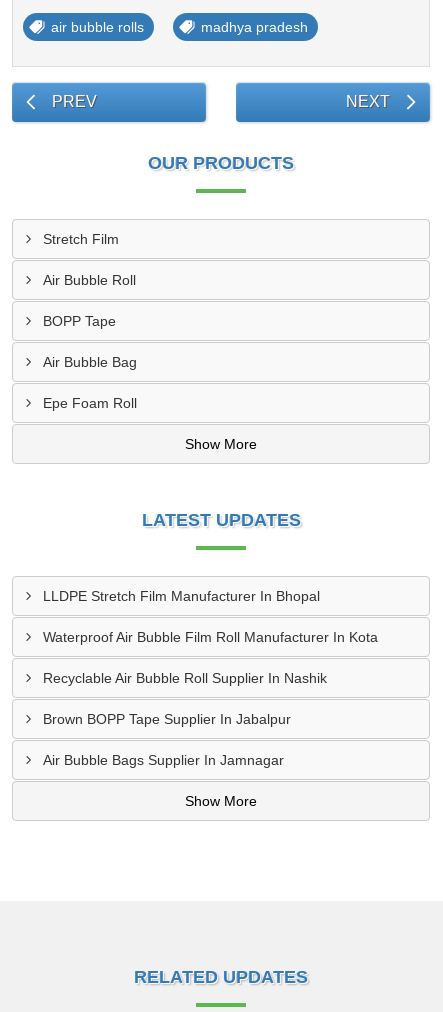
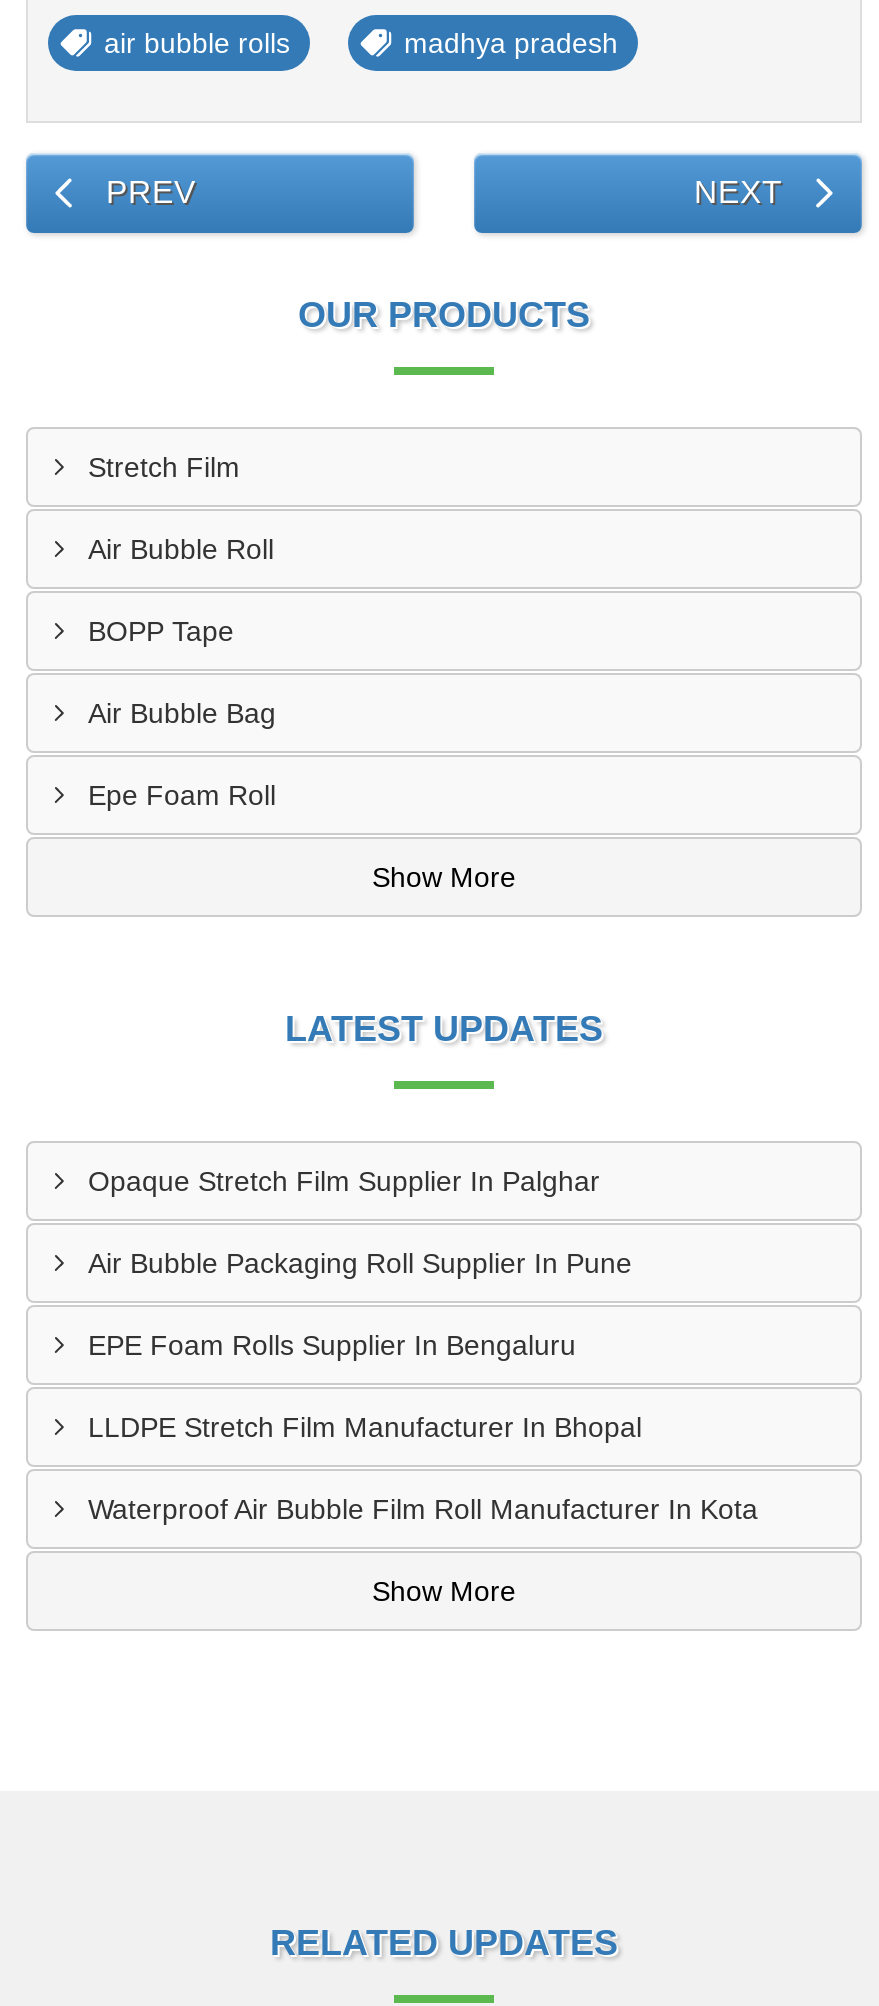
+ Opaque Stretch Film Supplier In Palghar
+ Air Bubble Packaging Roll Supplier In Pune
+ EPE Foam Rolls Supplier In Bengaluru

moved down: LLDPE Stretch Film Manufacturer In Bhopal | Waterproof Air Bubble Film Roll Manufacturer In Kota

- Recyclable Air Bubble Roll Supplier In Nashik
- Brown BOPP Tape Supplier In Jabalpur
- Air Bubble Bags Supplier In Jamnagar
